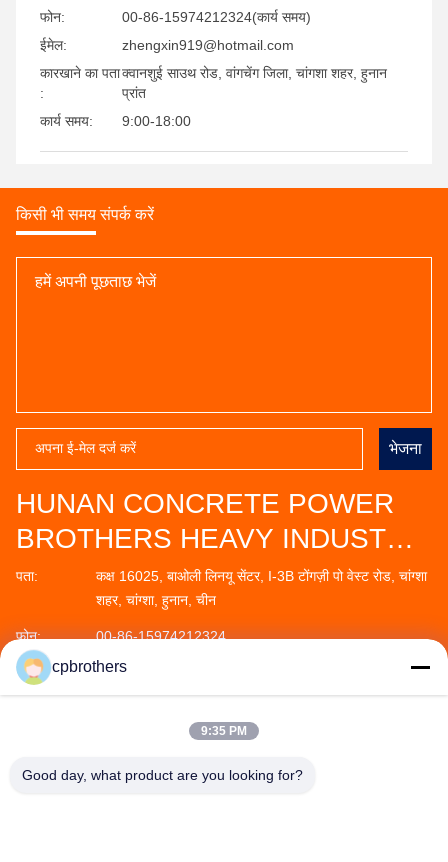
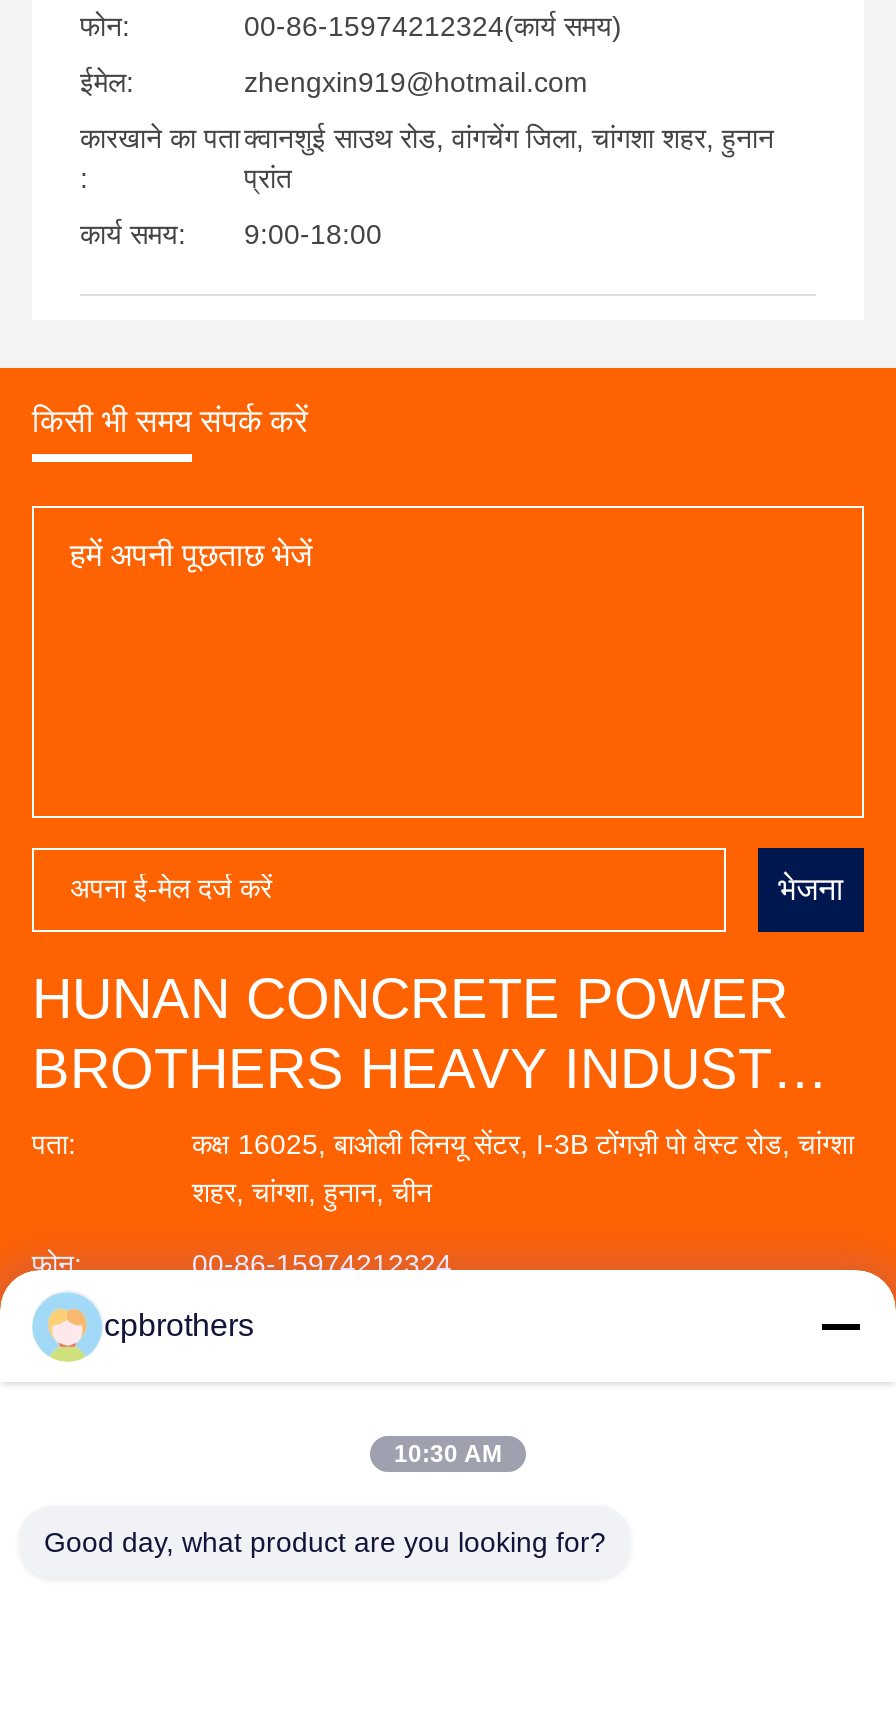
- 9:35 PM
+ 10:30 AM
